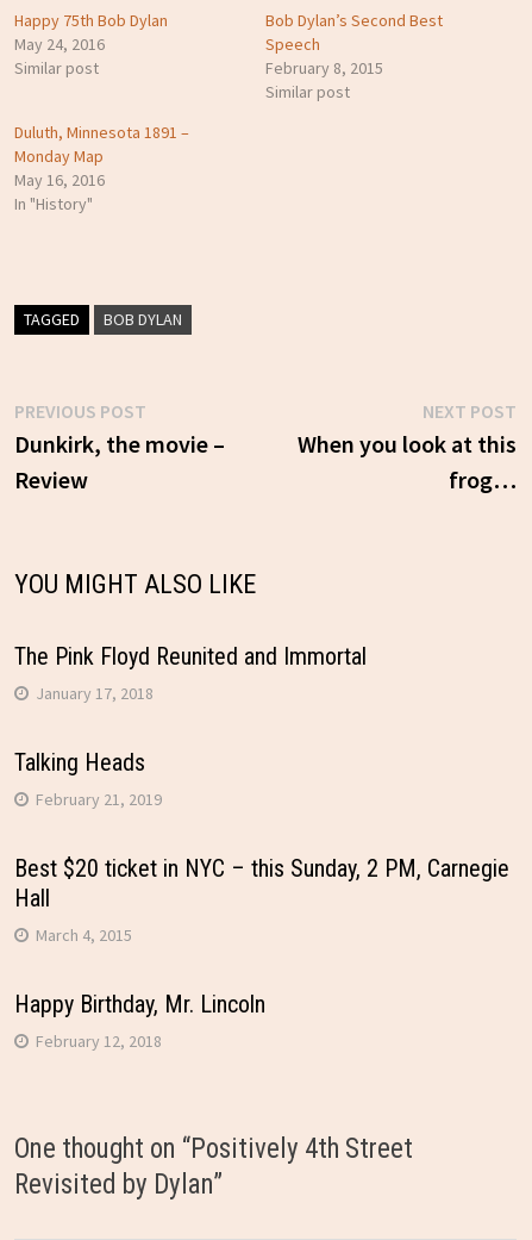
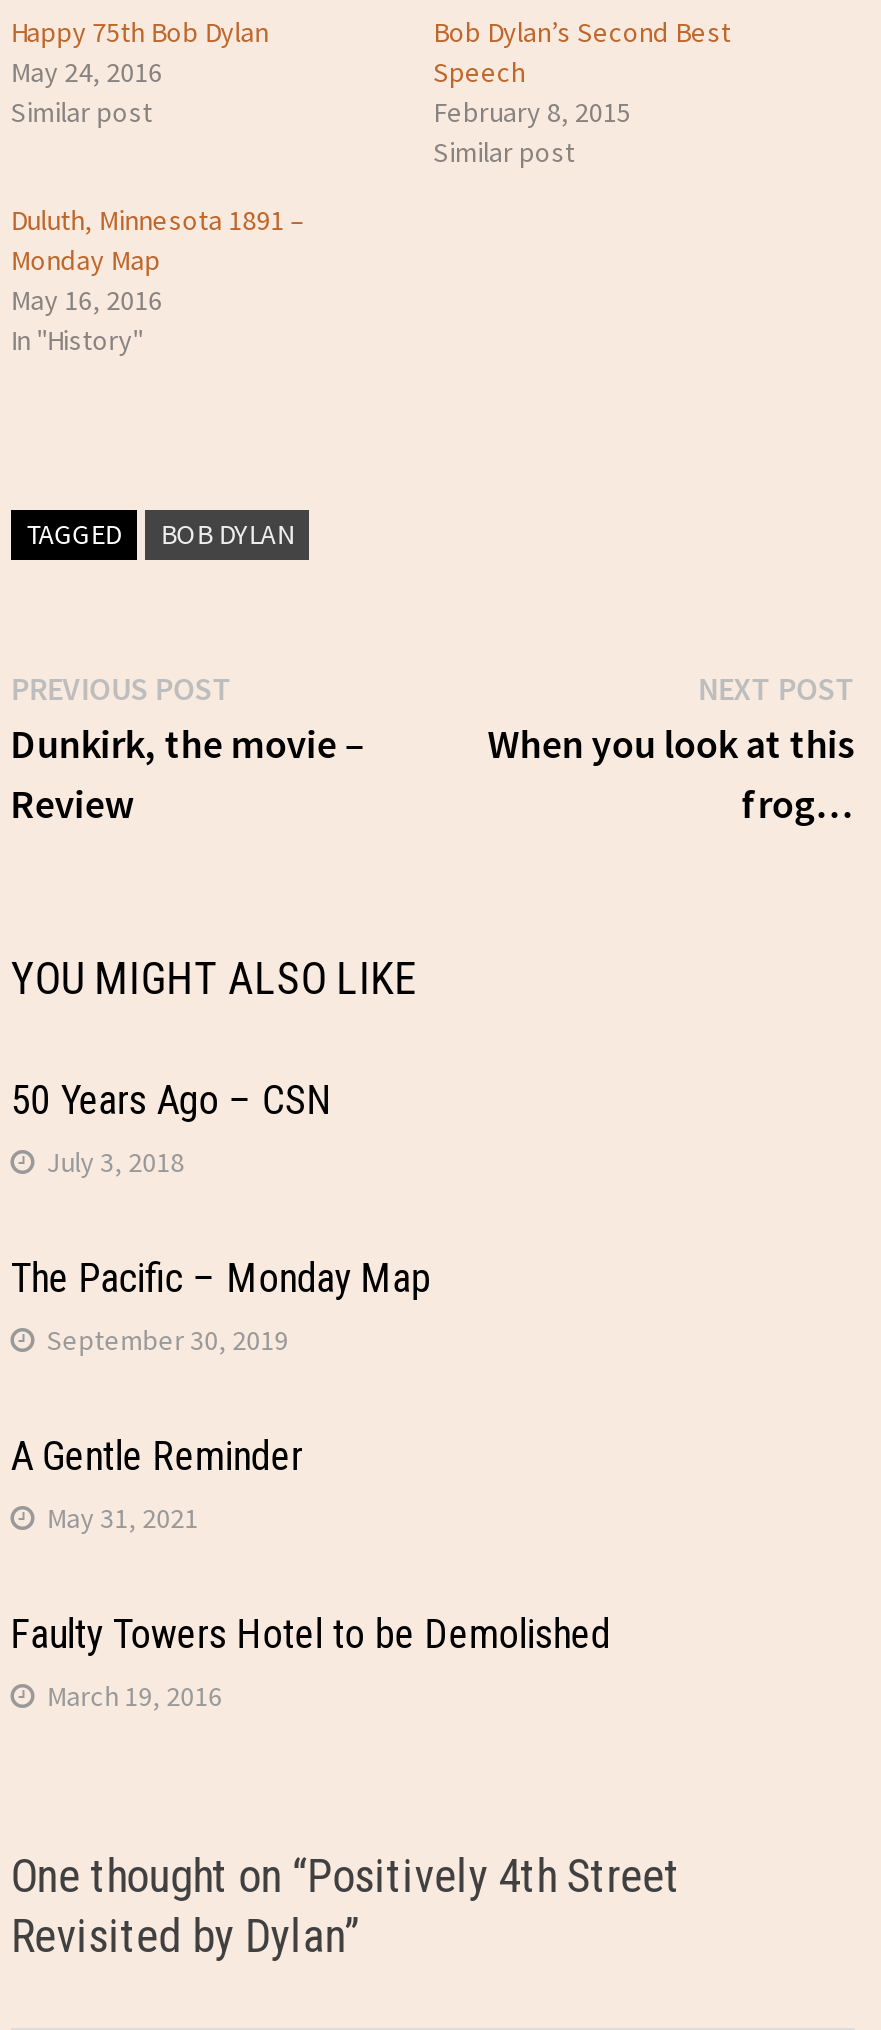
- The Pink Floyd Reunited and Immortal
- January 17, 2018
+ 50 Years Ago – CSN
+ July 3, 2018

- Talking Heads
- February 21, 2019
+ The Pacific – Monday Map
+ September 30, 2019

- Best $20 ticket in NYC – this Sunday, 2 PM, Carnegie
- Hall
- March 4, 2015
+ A Gentle Reminder
+ May 31, 2021

- Happy Birthday, Mr. Lincoln
- February 12, 2018
+ Faulty Towers Hotel to be Demolished
+ March 19, 2016
